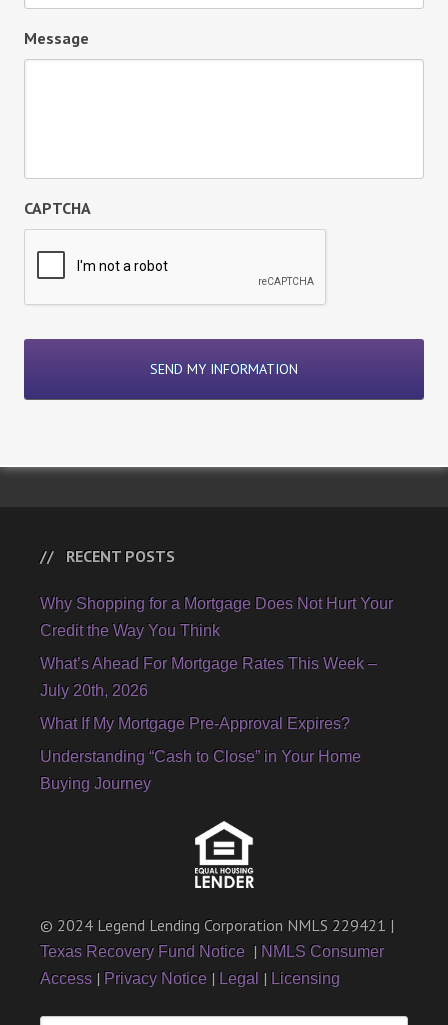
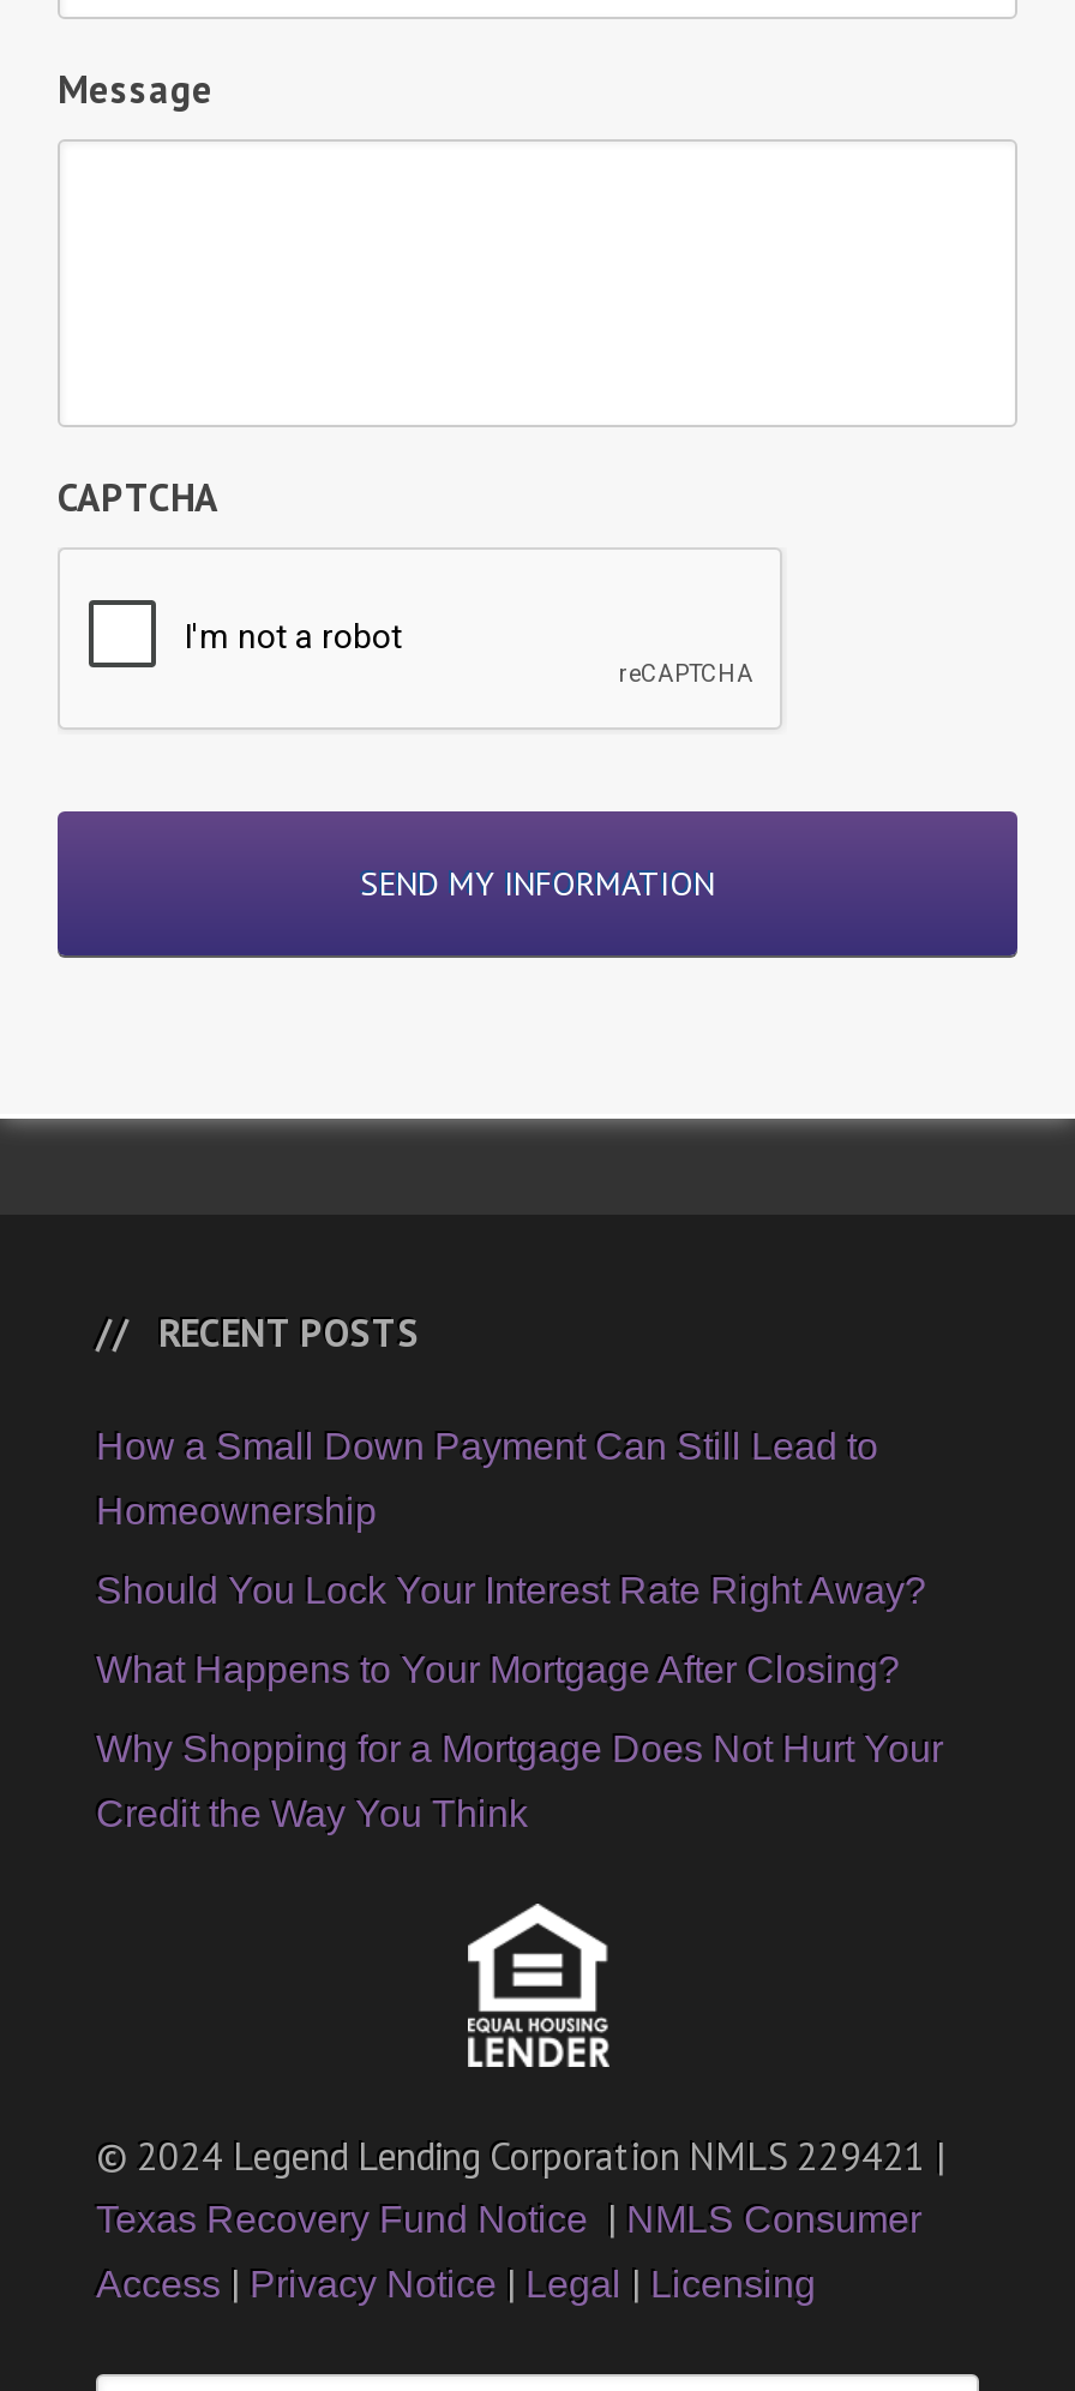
+ How a Small Down Payment Can Still Lead to
+ Homeownership
+ Should You Lock Your Interest Rate Right Away?
+ What Happens to Your Mortgage After Closing?

moved down: Why Shopping for a Mortgage Does Not Hurt Your | Credit the Way You Think

- What’s Ahead For Mortgage Rates This Week –
- July 20th, 2026
- What If My Mortgage Pre-Approval Expires?
- Understanding “Cash to Close” in Your Home
- Buying Journey
